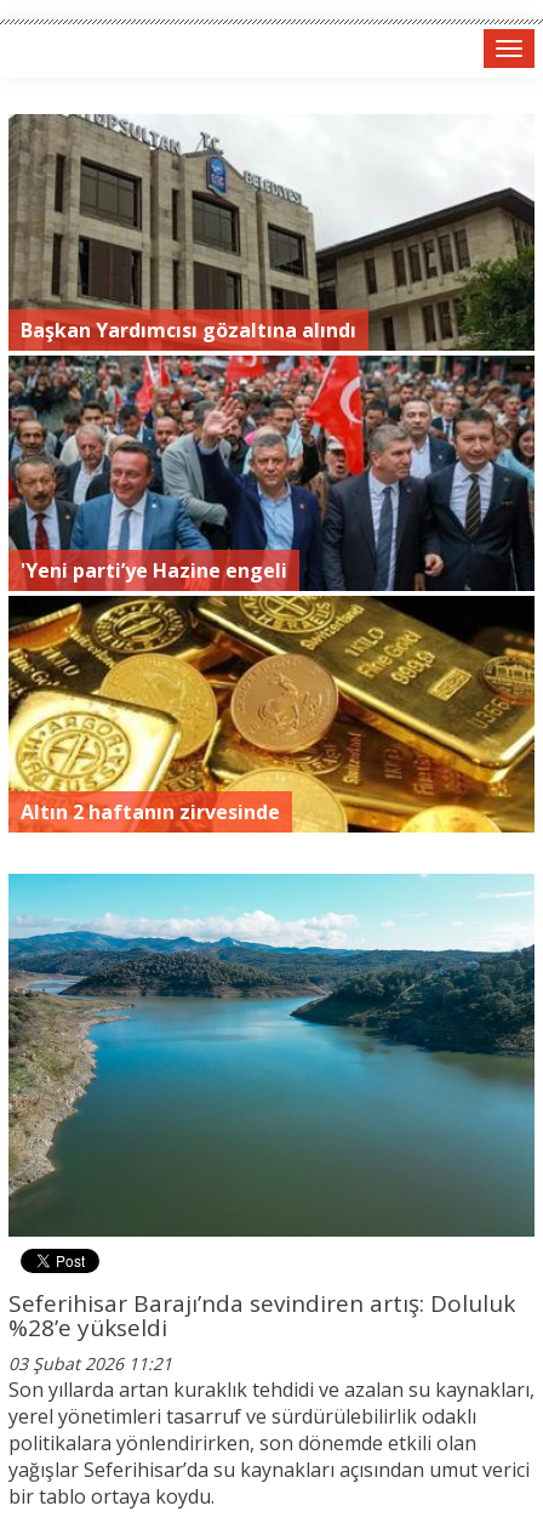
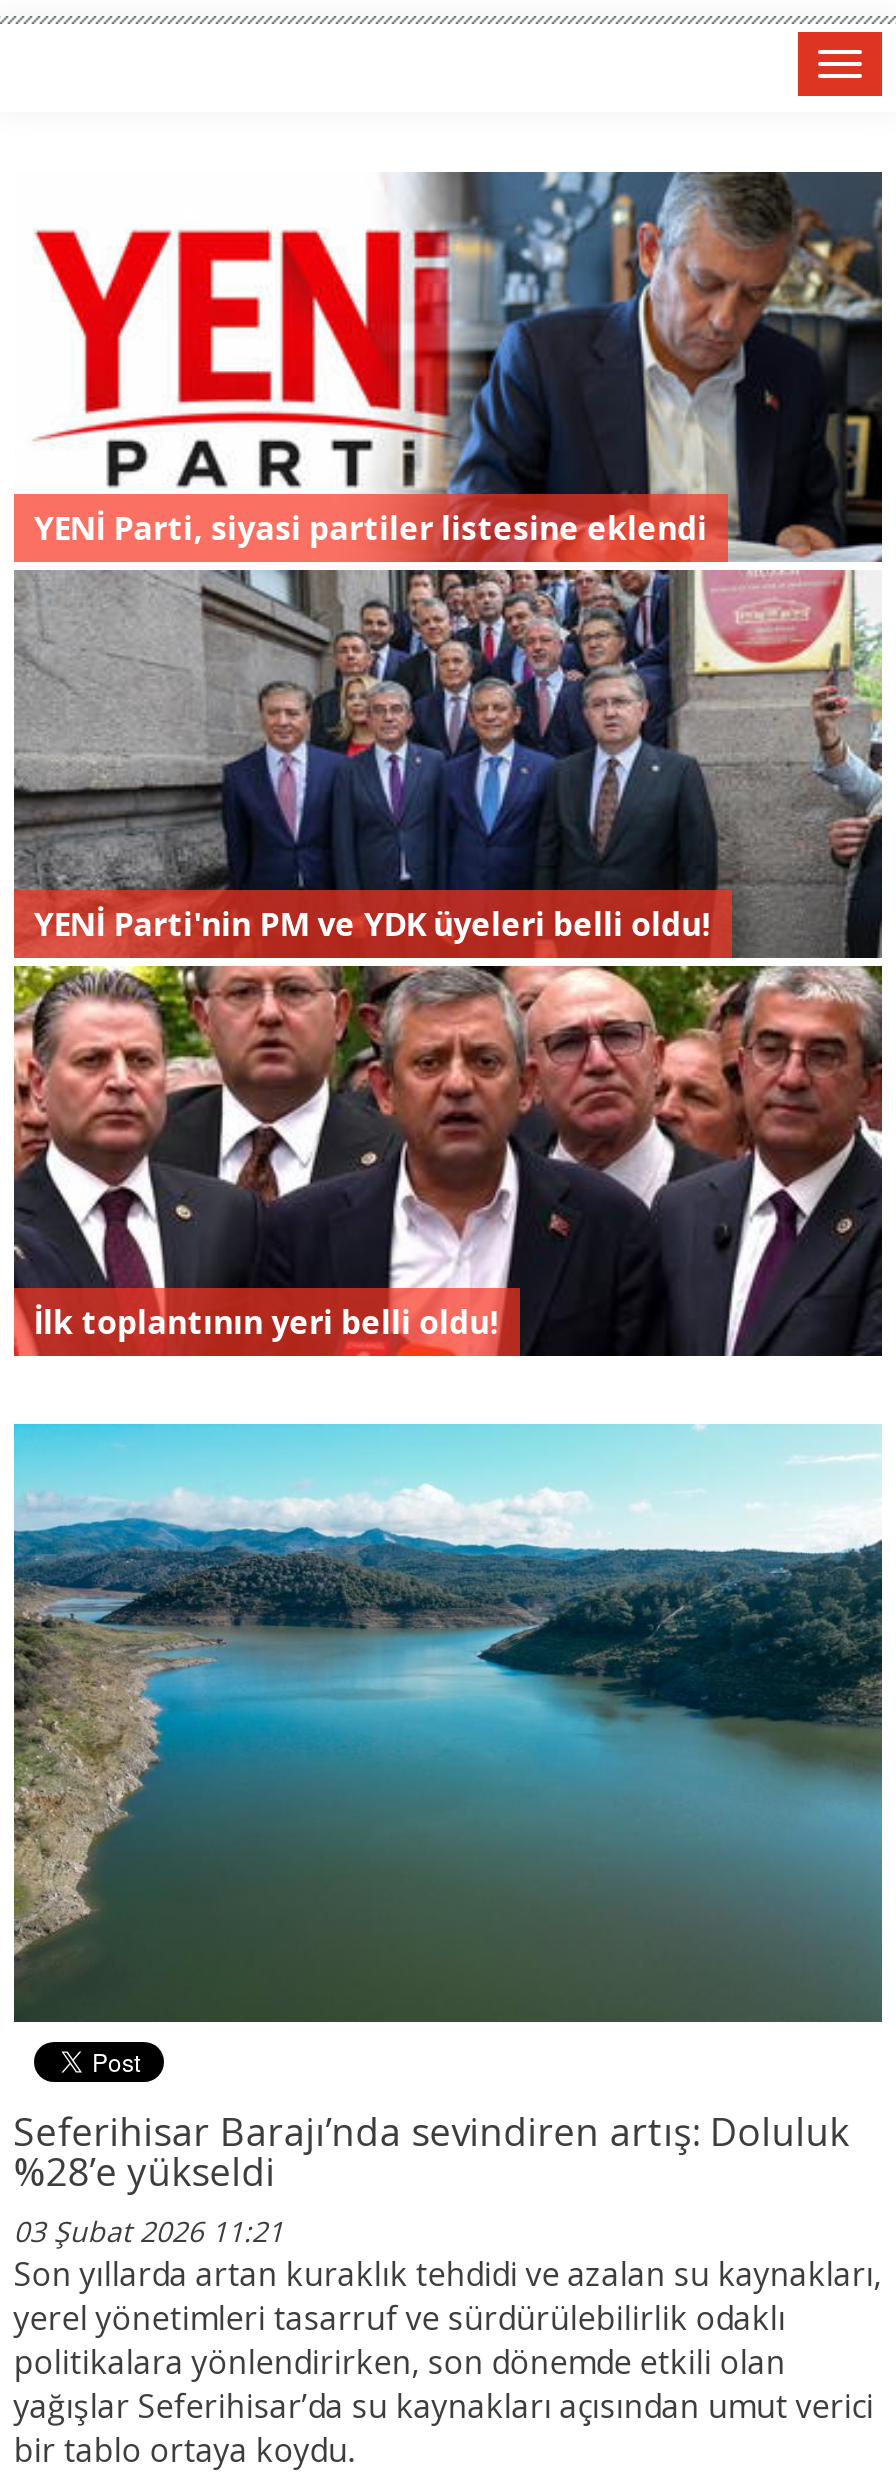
- [image]
- Başkan Yardımcısı gözaltına alındı
+ [image]
+ YENİ Parti, siyasi partiler listesine eklendi

- 'Yeni parti’ye Hazine engeli
+ YENİ Parti'nin PM ve YDK üyeleri belli oldu!

- Altın 2 haftanın zirvesinde
+ İlk toplantının yeri belli oldu!
